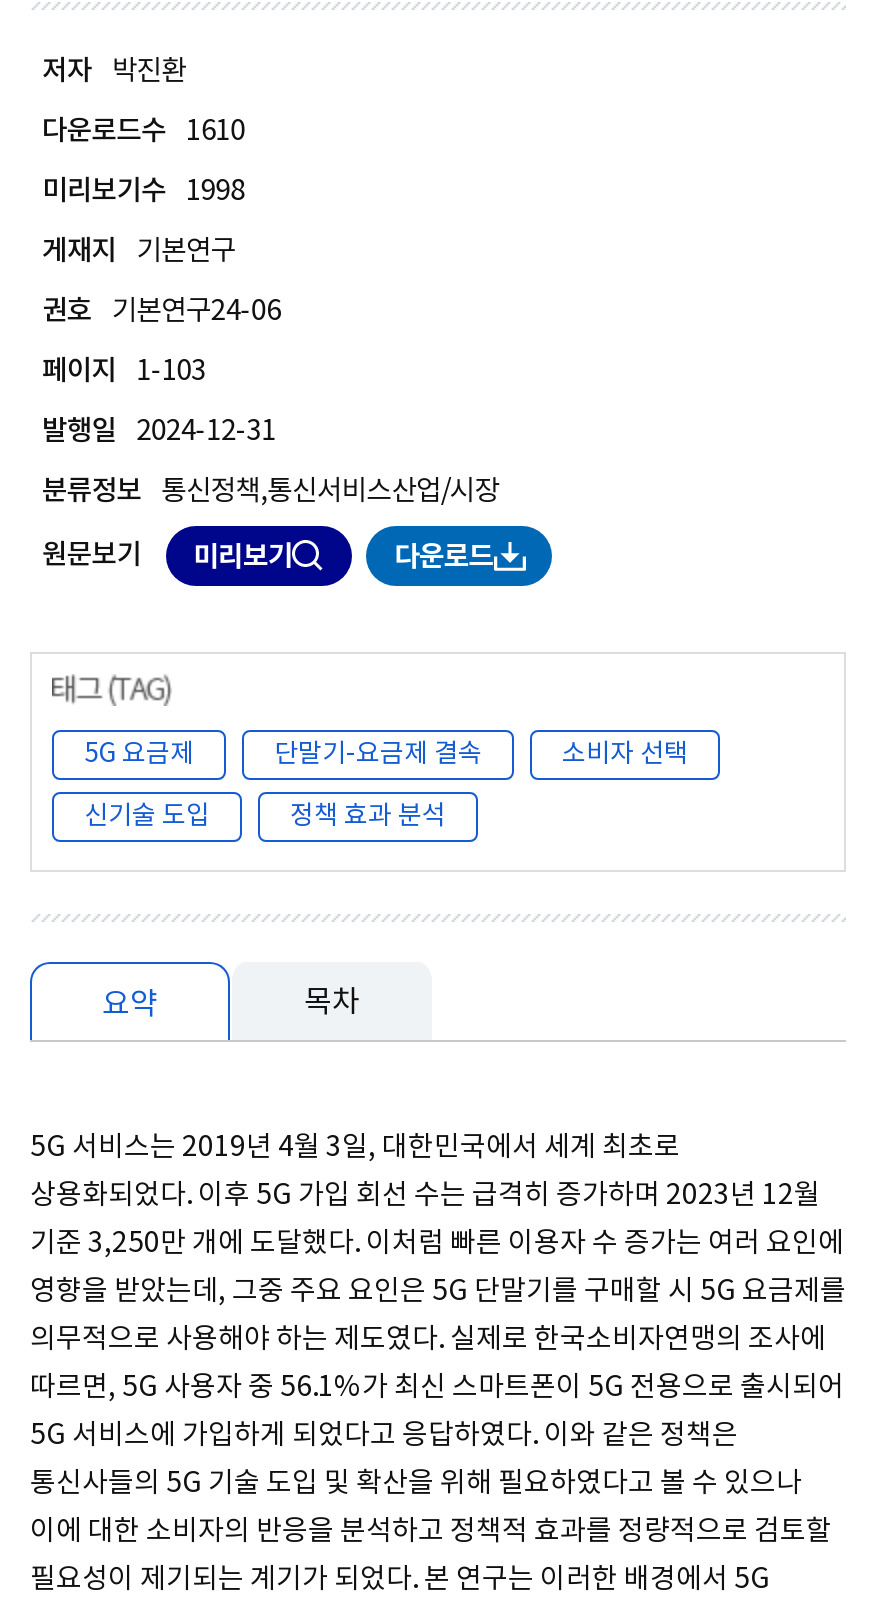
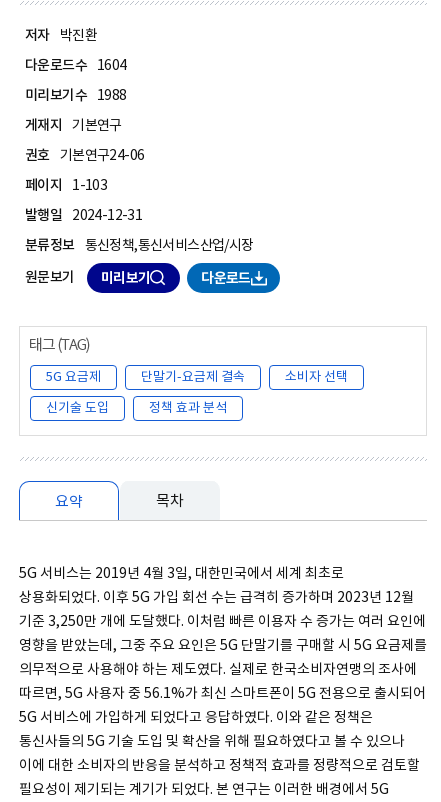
- 다운로드수 1610
+ 다운로드수 1604

- 미리보기수 1998
+ 미리보기수 1988
